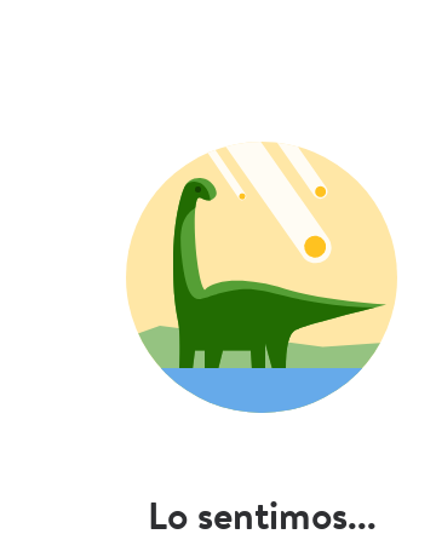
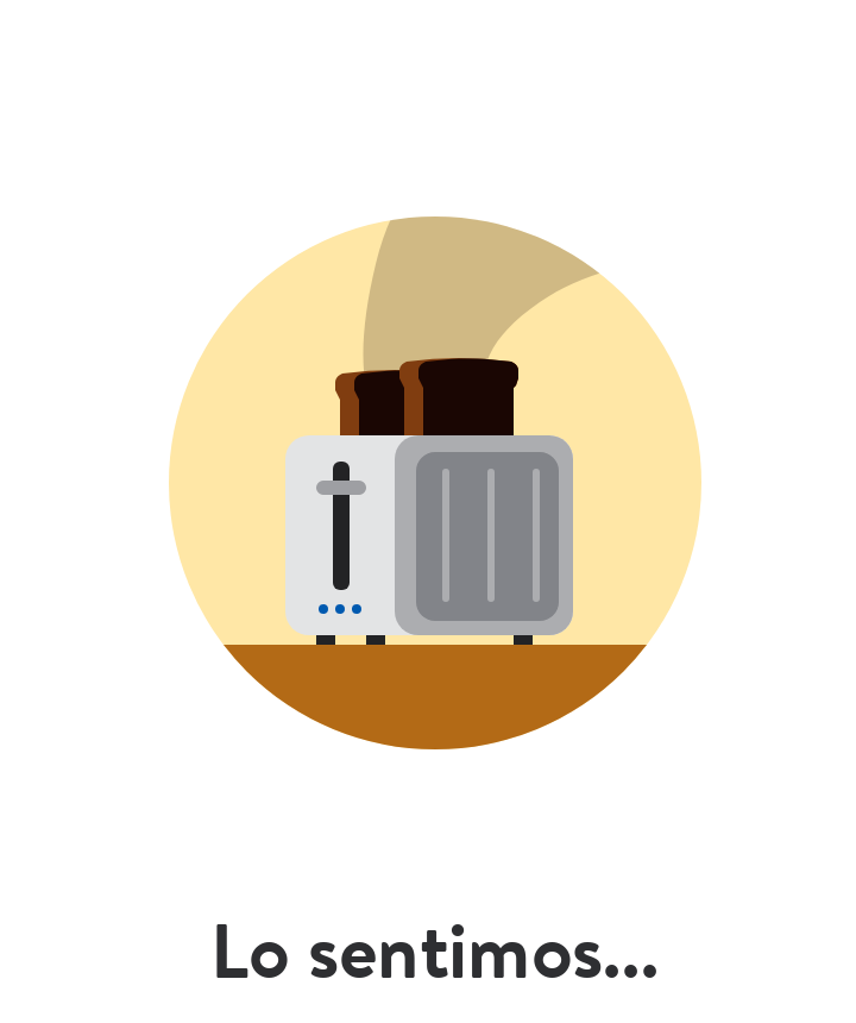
- [image]
+ [image]
